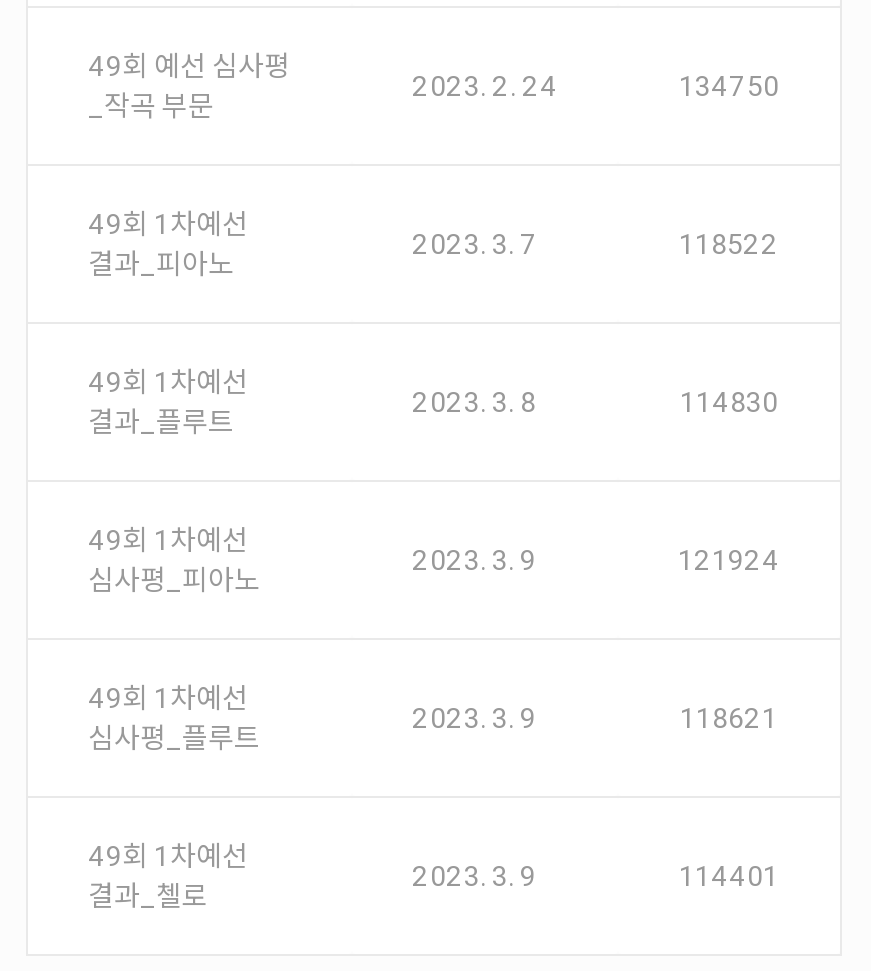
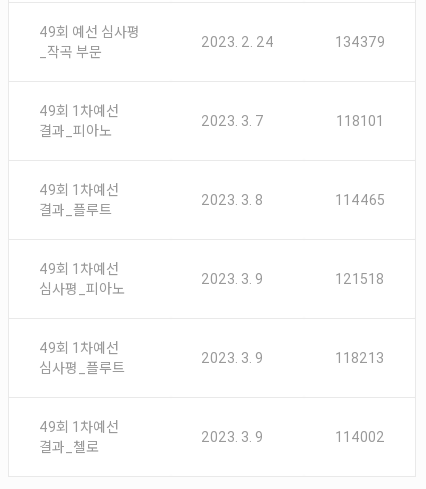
- 134750
+ 134379

- 118522
+ 118101

- 114830
+ 114465

- 121924
+ 121518

- 118621
+ 118213

- 114401
+ 114002
